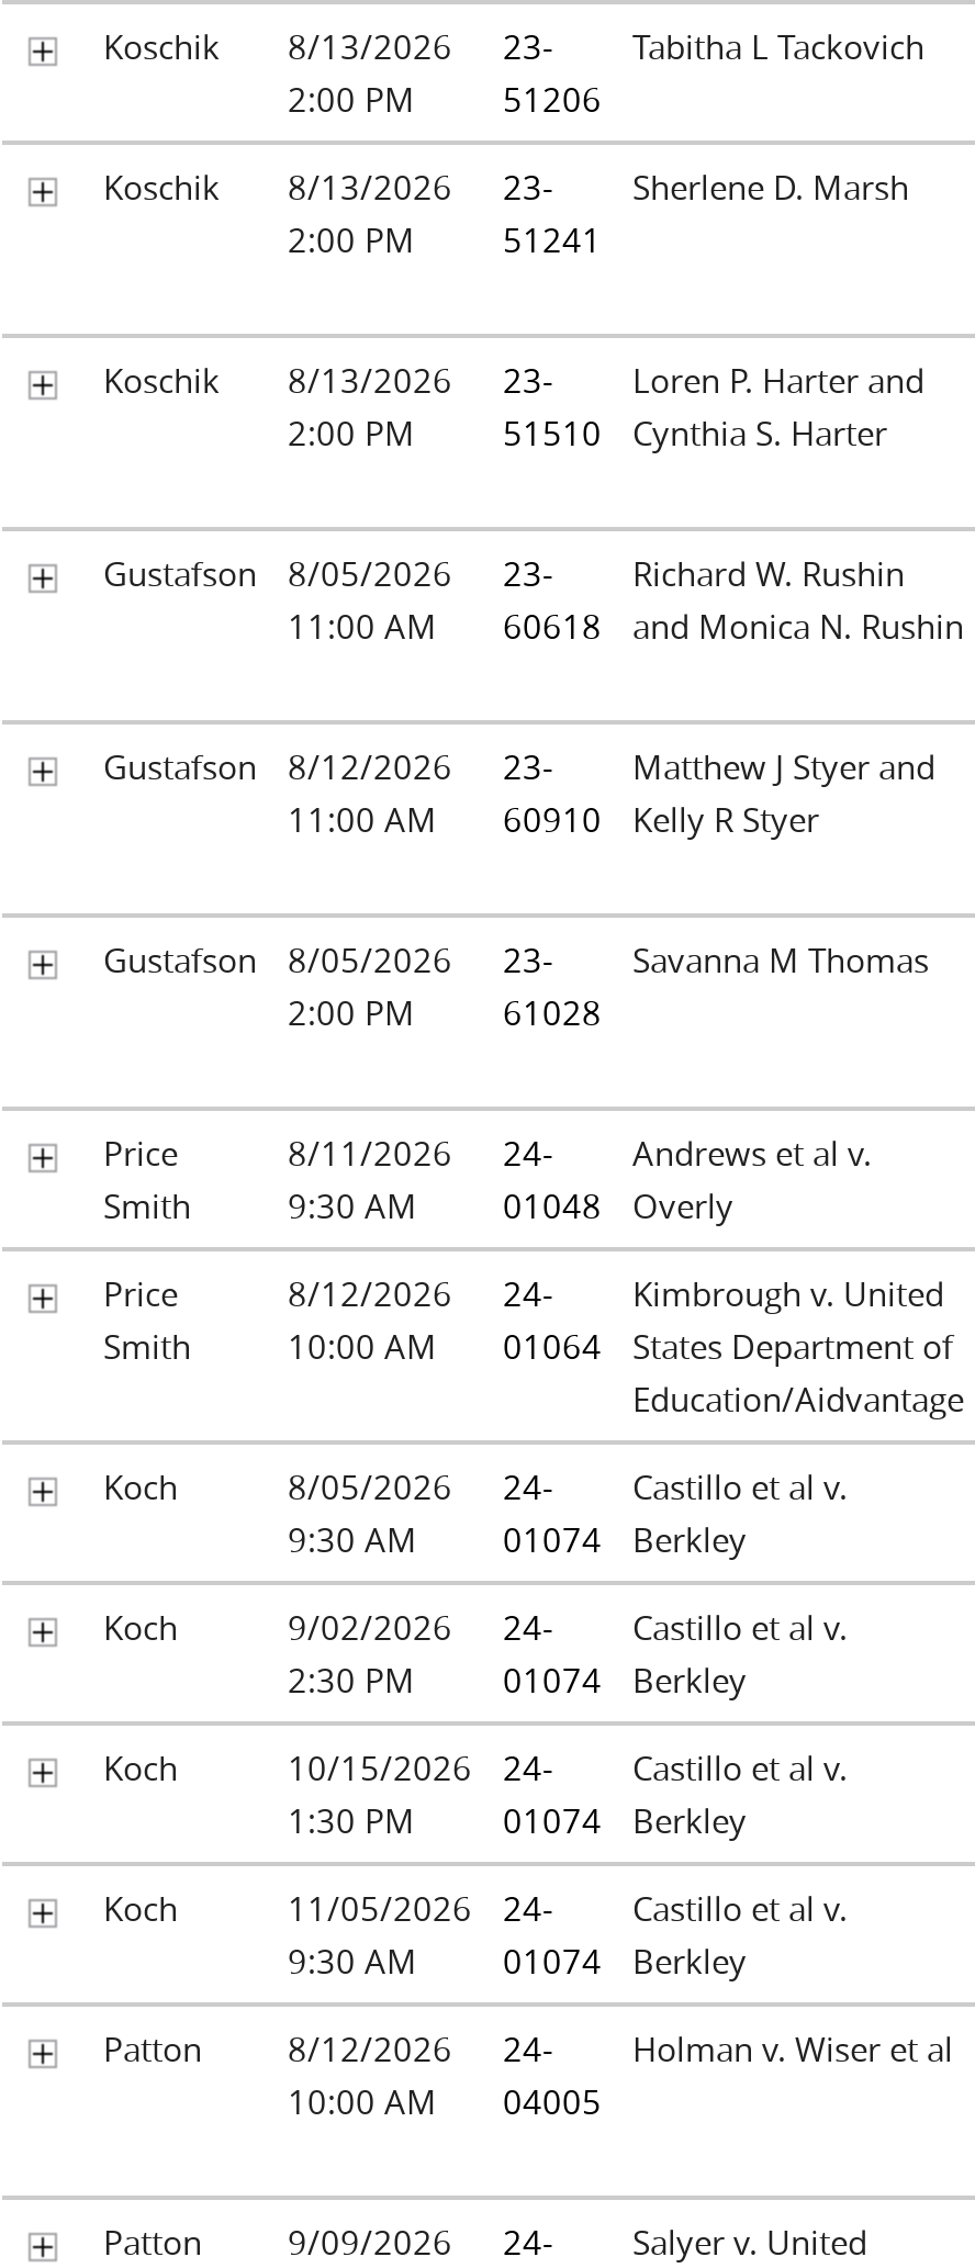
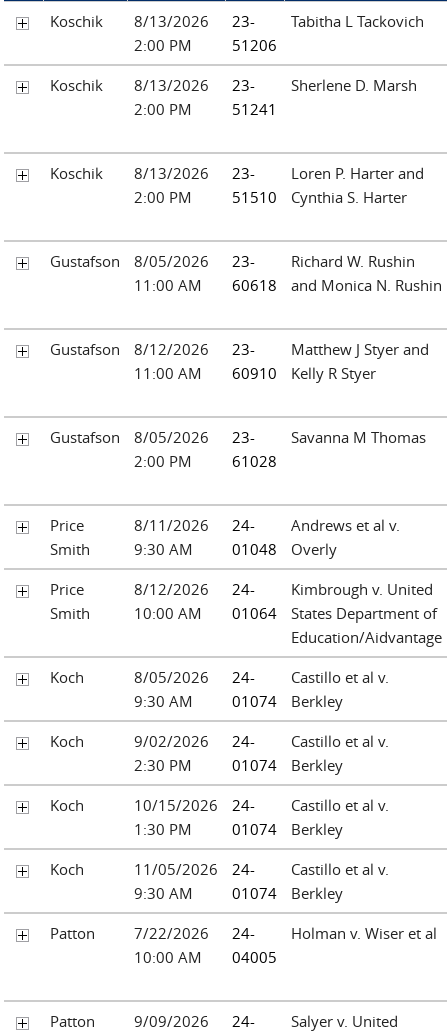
- Patton 8/12/2026 24- Holman v. Wiser et al
+ Patton 7/22/2026 24- Holman v. Wiser et al
